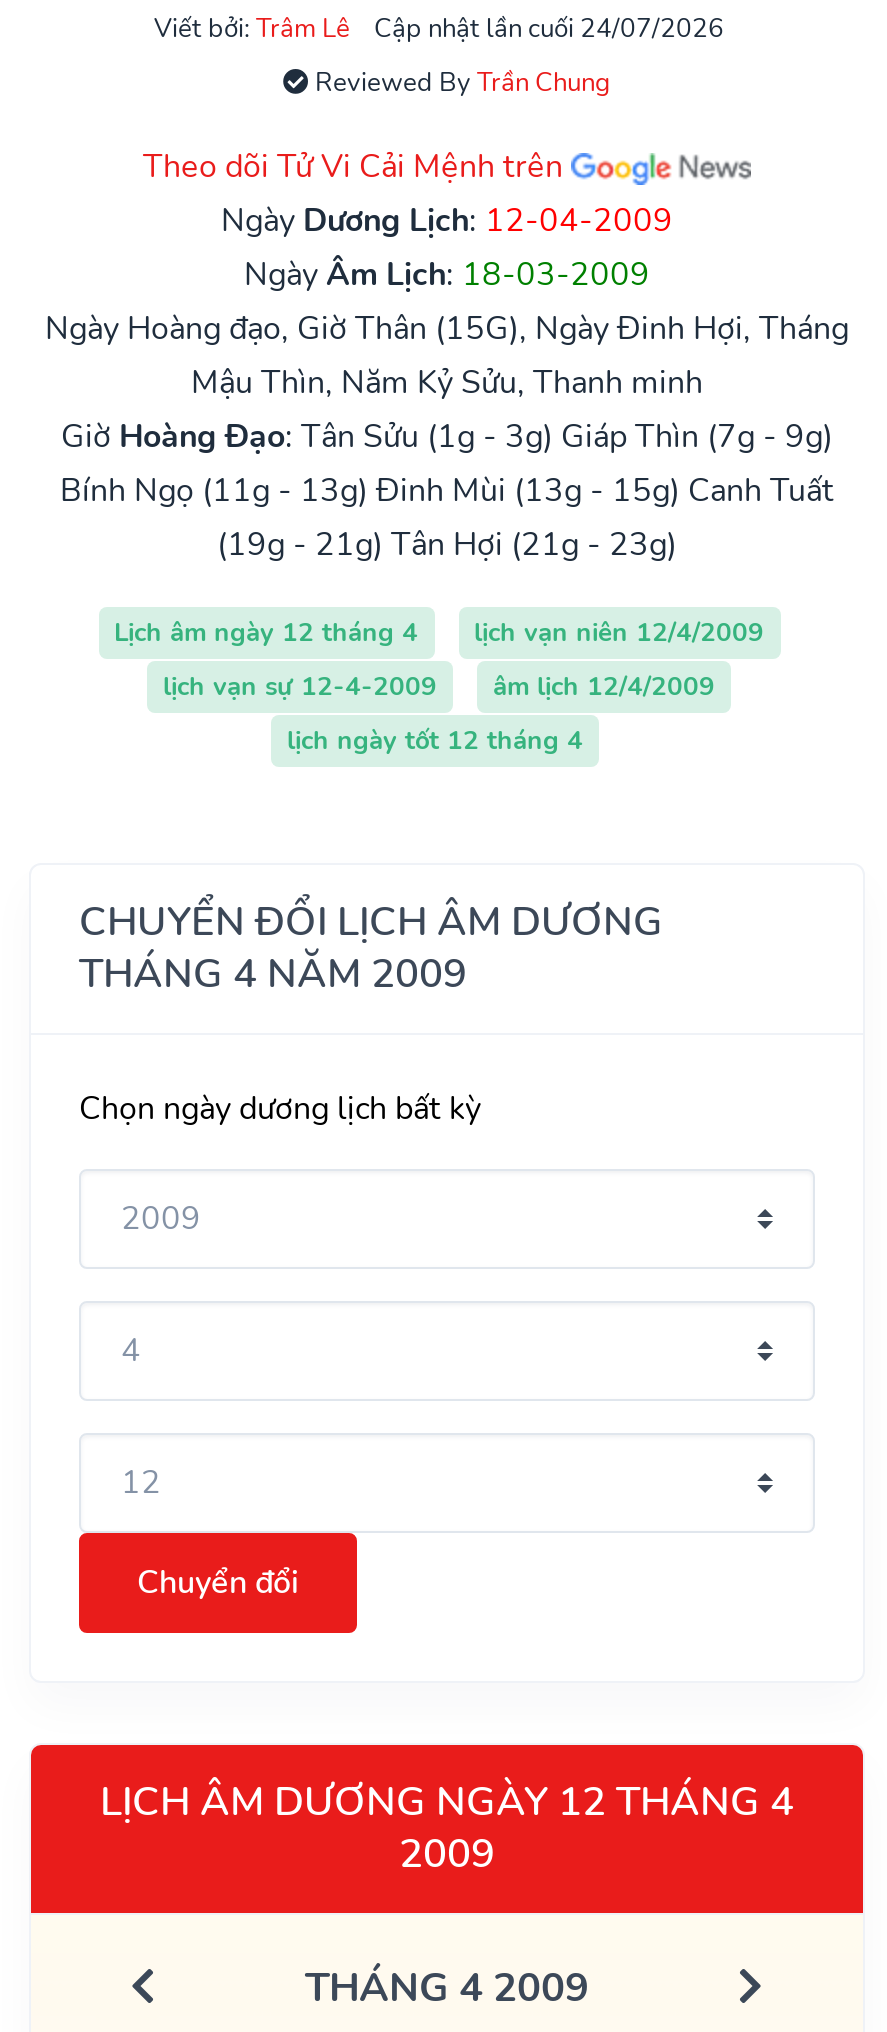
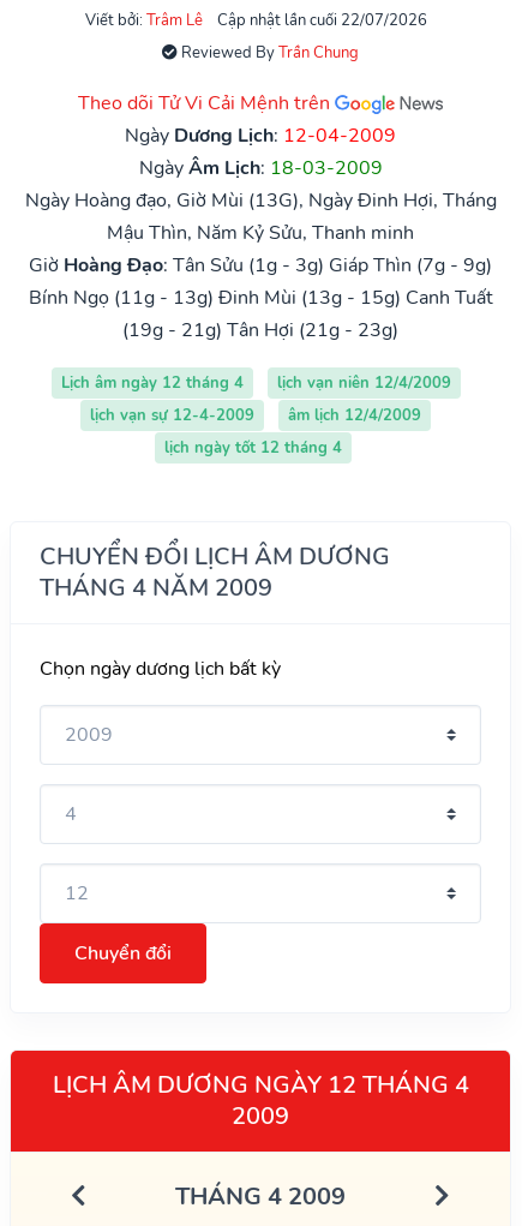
- Cập nhật lần cuối 24/07/2026
+ Cập nhật lần cuối 22/07/2026

- Ngày Hoàng đạo, Giờ Thân (15G), Ngày Đinh Hợi, Tháng
+ Ngày Hoàng đạo, Giờ Mùi (13G), Ngày Đinh Hợi, Tháng
